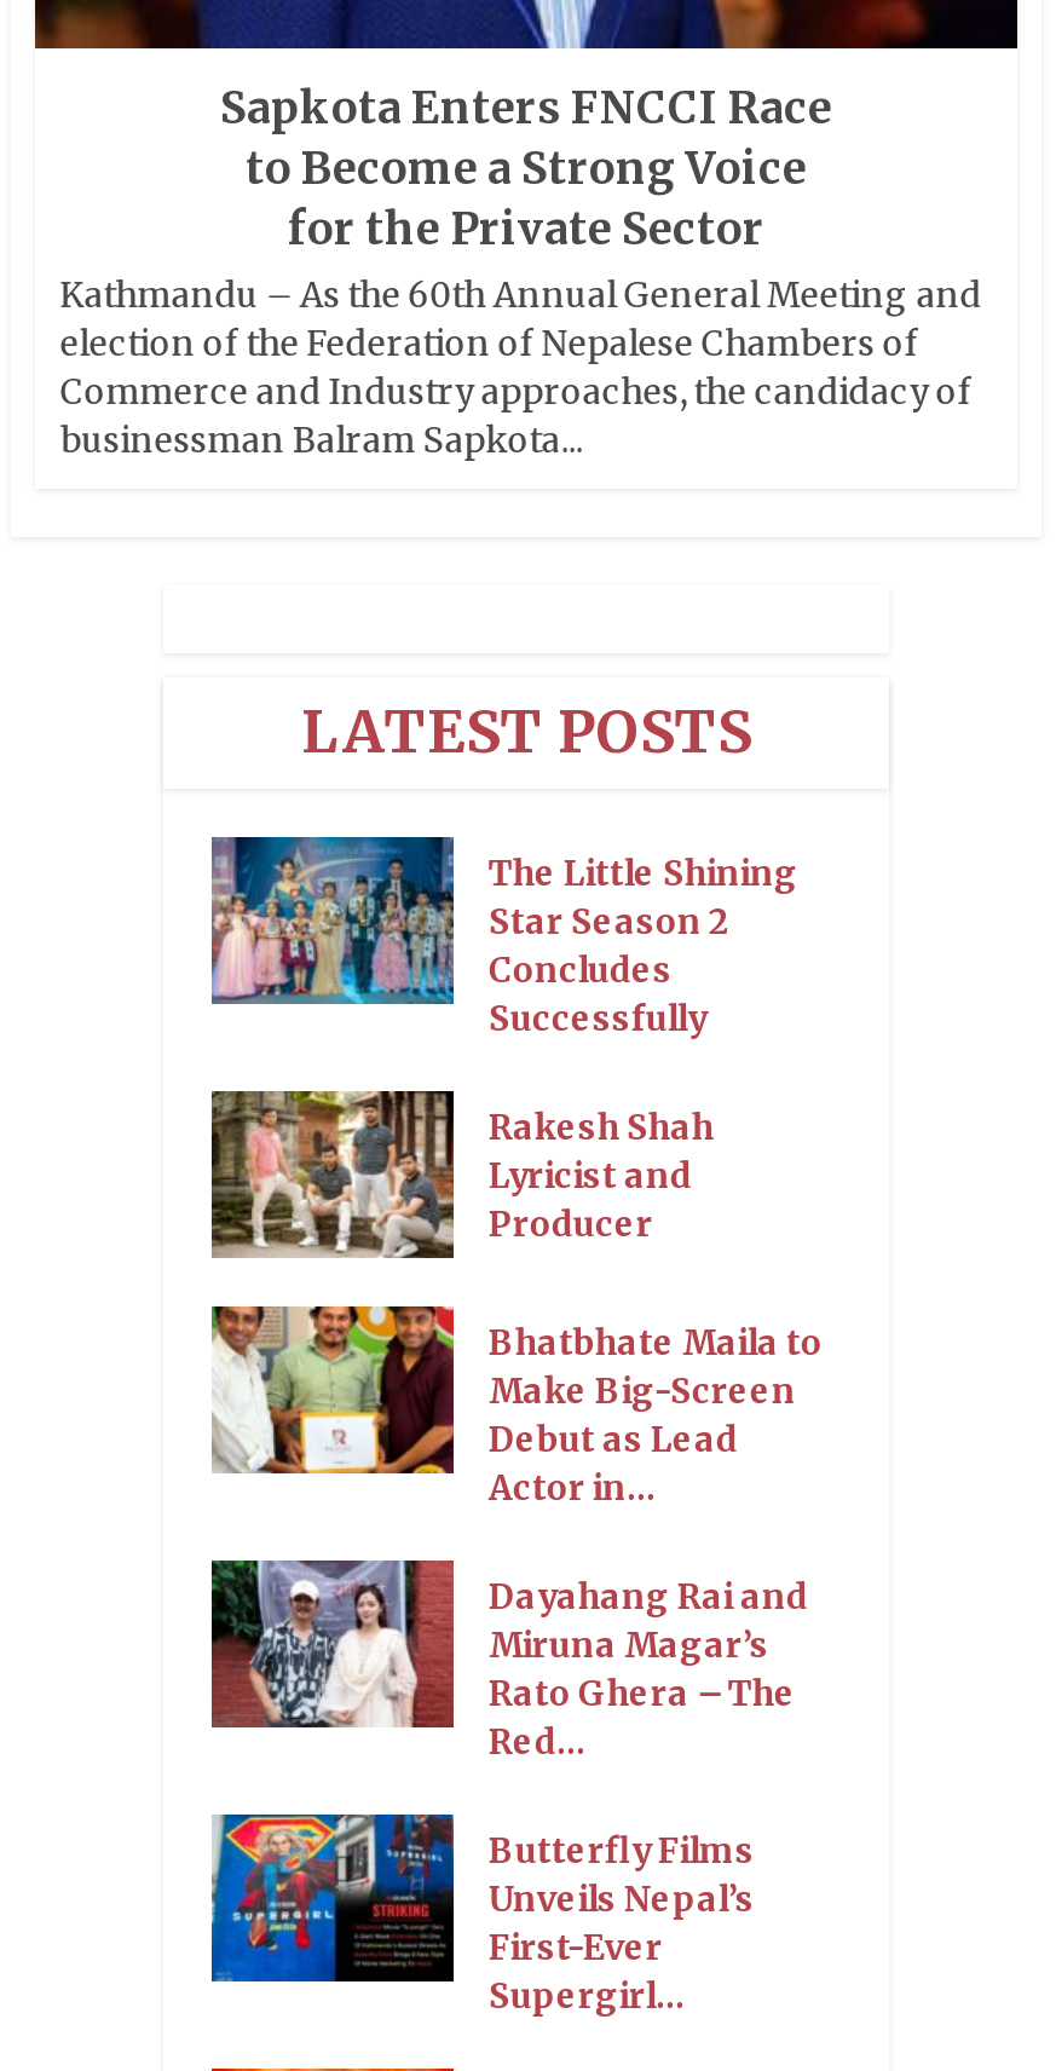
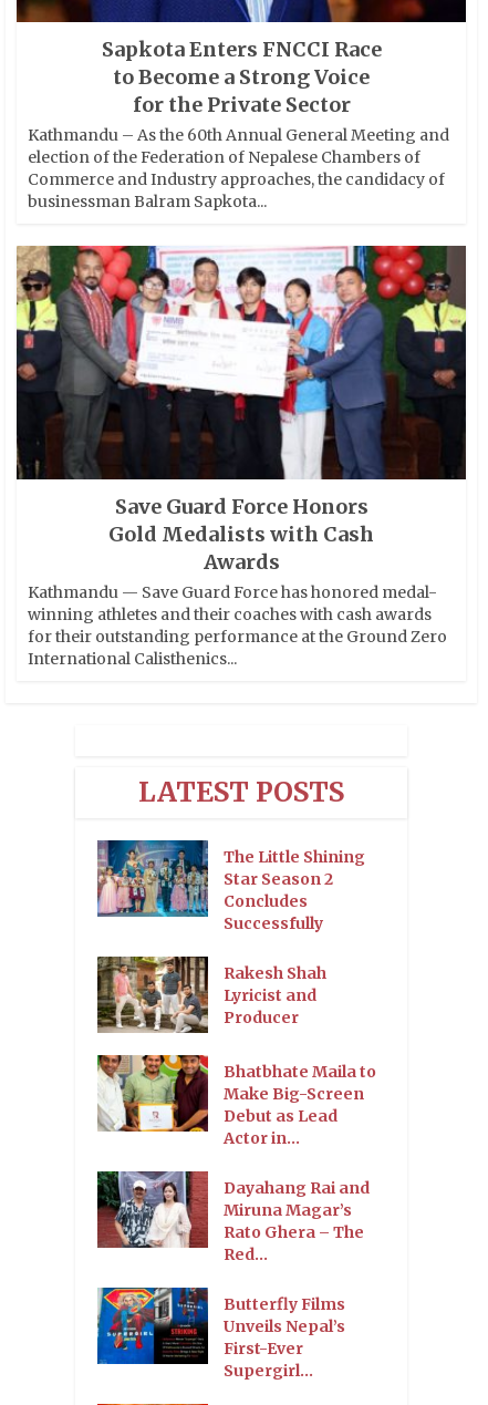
+ [image]
+ Save Guard Force Honors
+ Gold Medalists with Cash
+ Awards
+ Kathmandu — Save Guard Force has honored medal-
+ winning athletes and their coaches with cash awards
+ for their outstanding performance at the Ground Zero
+ International Calisthenics...
